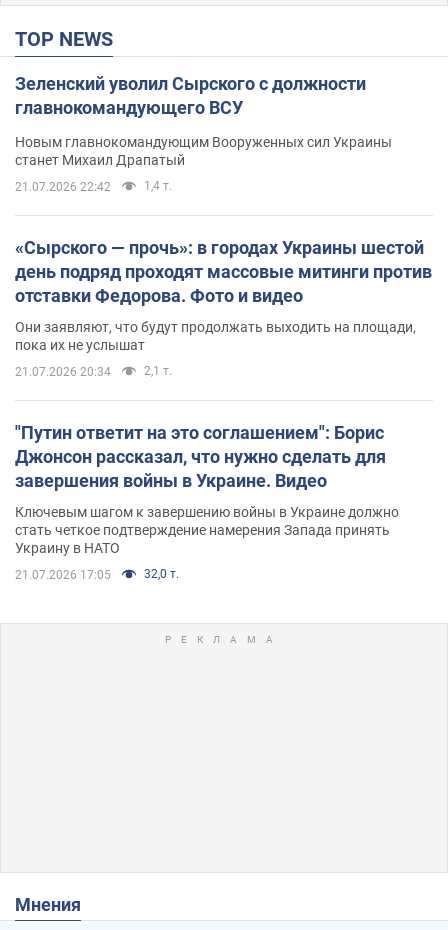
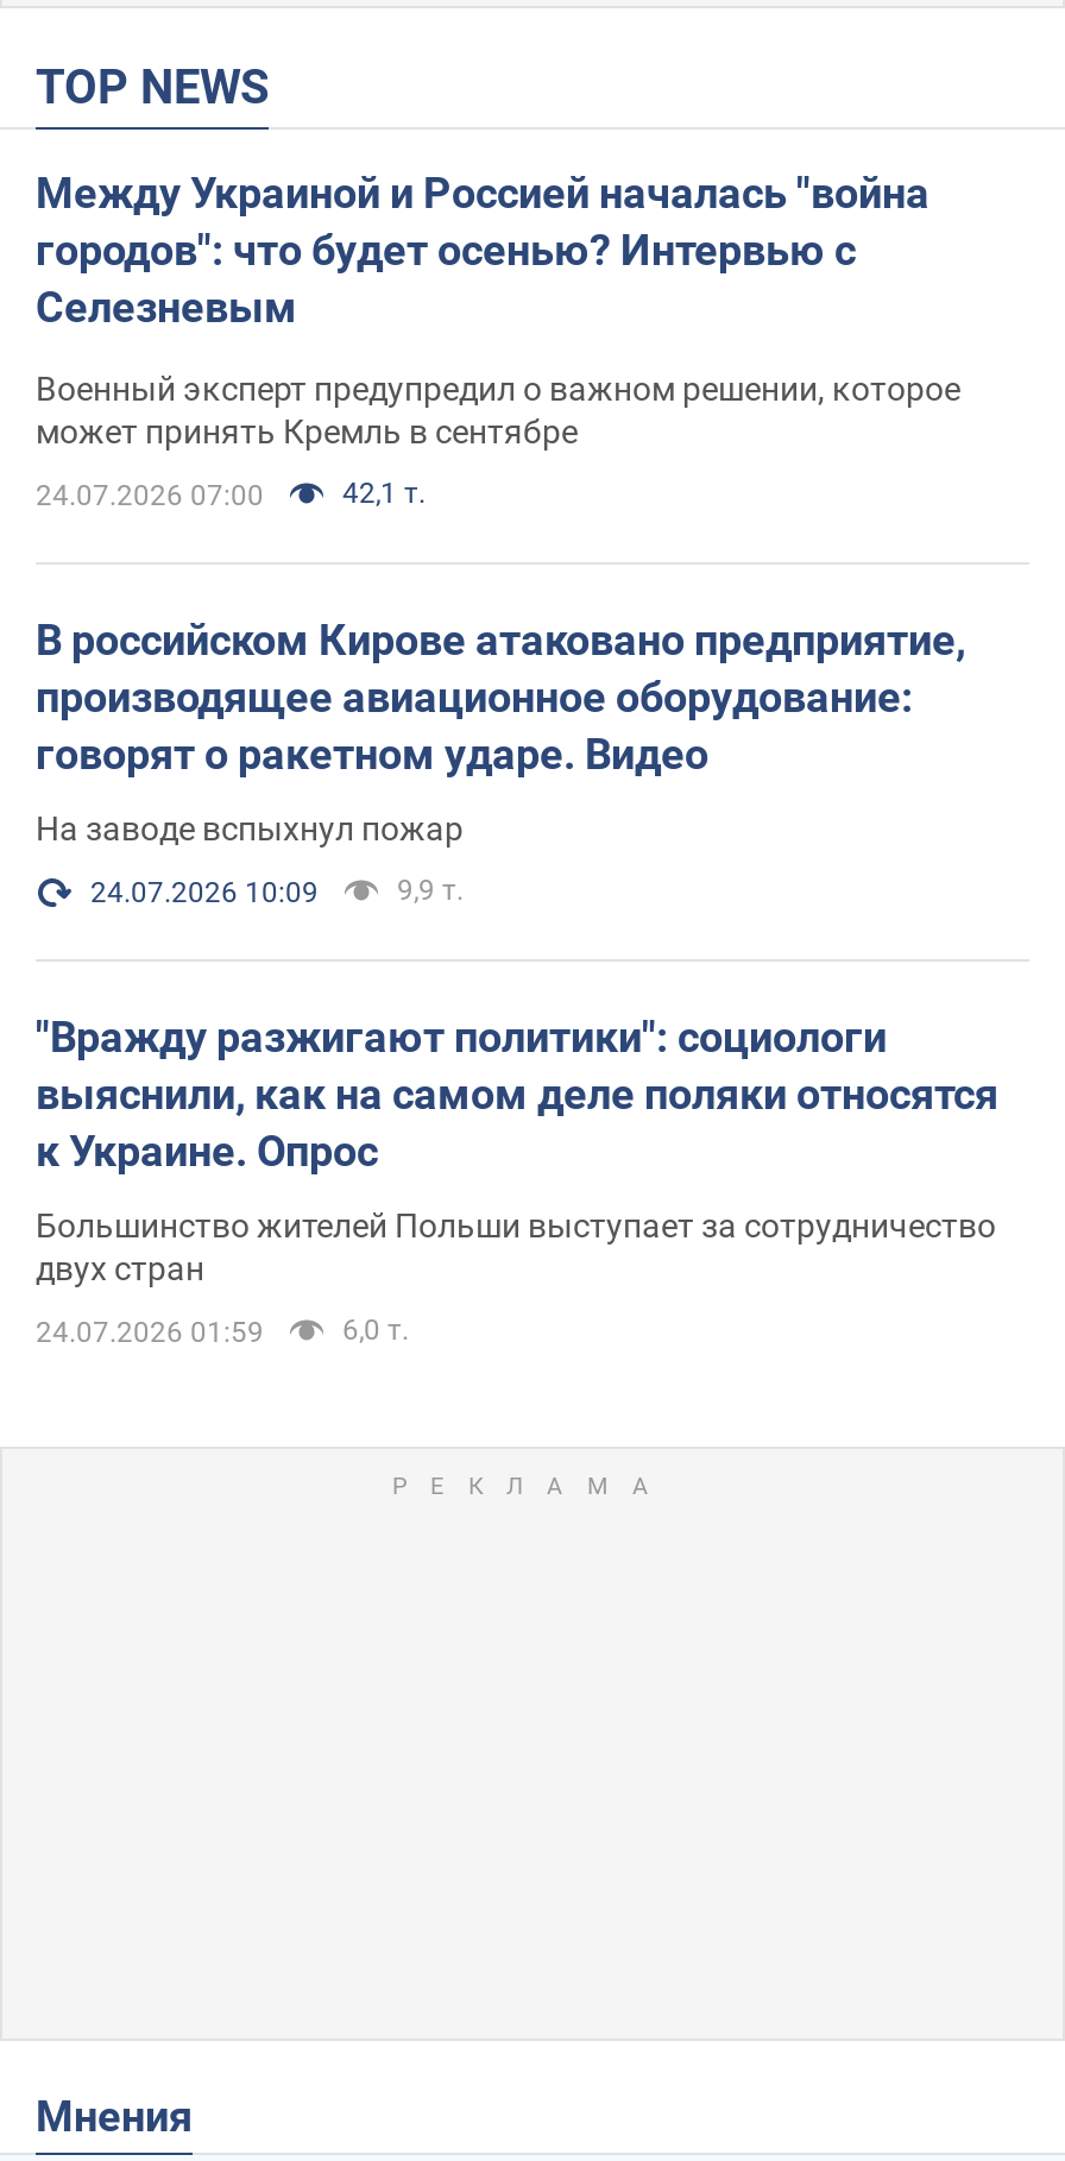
- Зеленский уволил Сырского с должности
- главнокомандующего ВСУ
+ Между Украиной и Россией началась "война
+ городов": что будет осенью? Интервью с
+ Селезневым

- Новым главнокомандующим Вооруженных сил Украины
- станет Михаил Драпатый
+ Военный эксперт предупредил о важном решении, которое
+ может принять Кремль в сентябре

- 21.07.2026 22:42
- 1,4 т.
+ 24.07.2026 07:00
+ 42,1 т.

- «Сырского — прочь»: в городах Украины шестой
- день подряд проходят массовые митинги против
- отставки Федорова. Фото и видео
+ В российском Кирове атаковано предприятие,
+ производящее авиационное оборудование:
+ говорят о ракетном ударе. Видео

- Они заявляют, что будут продолжать выходить на площади,
- пока их не услышат
+ На заводе вспыхнул пожар

- 21.07.2026 20:34
- 2,1 т.
+ 24.07.2026 10:09
+ 9,9 т.

- "Путин ответит на это соглашением": Борис
- Джонсон рассказал, что нужно сделать для
- завершения войны в Украине. Видео
+ "Вражду разжигают политики": социологи
+ выяснили, как на самом деле поляки относятся
+ к Украине. Опрос

- Ключевым шагом к завершению войны в Украине должно
- стать четкое подтверждение намерения Запада принять
- Украину в НАТО
+ Большинство жителей Польши выступает за сотрудничество
+ двух стран

- 21.07.2026 17:05
- 32,0 т.
+ 24.07.2026 01:59
+ 6,0 т.
